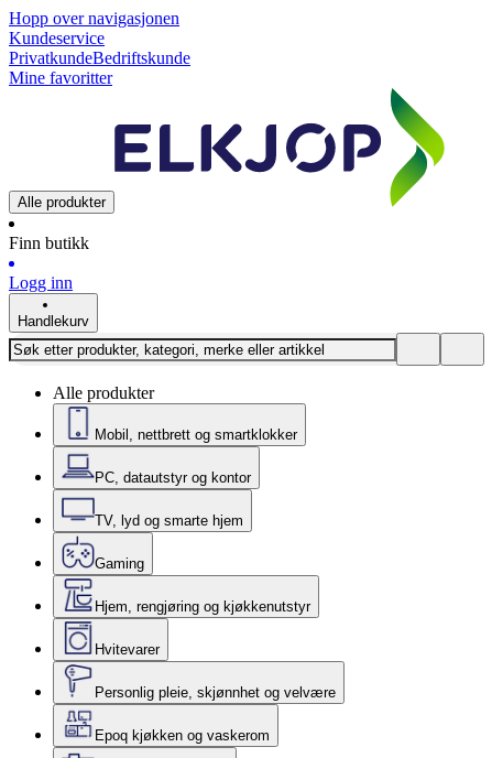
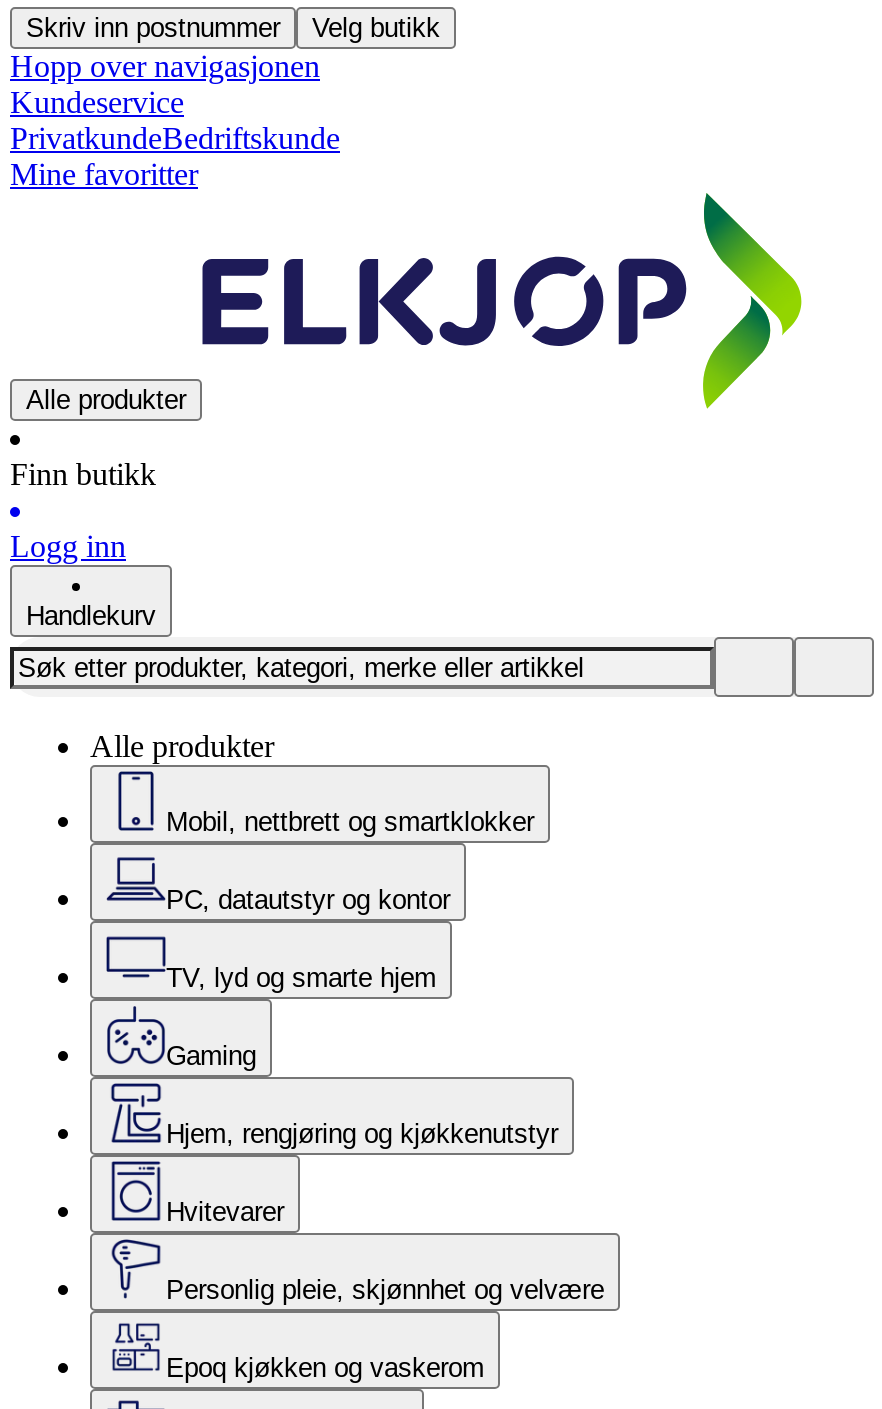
+ Skriv inn postnummer
+ Velg butikk
